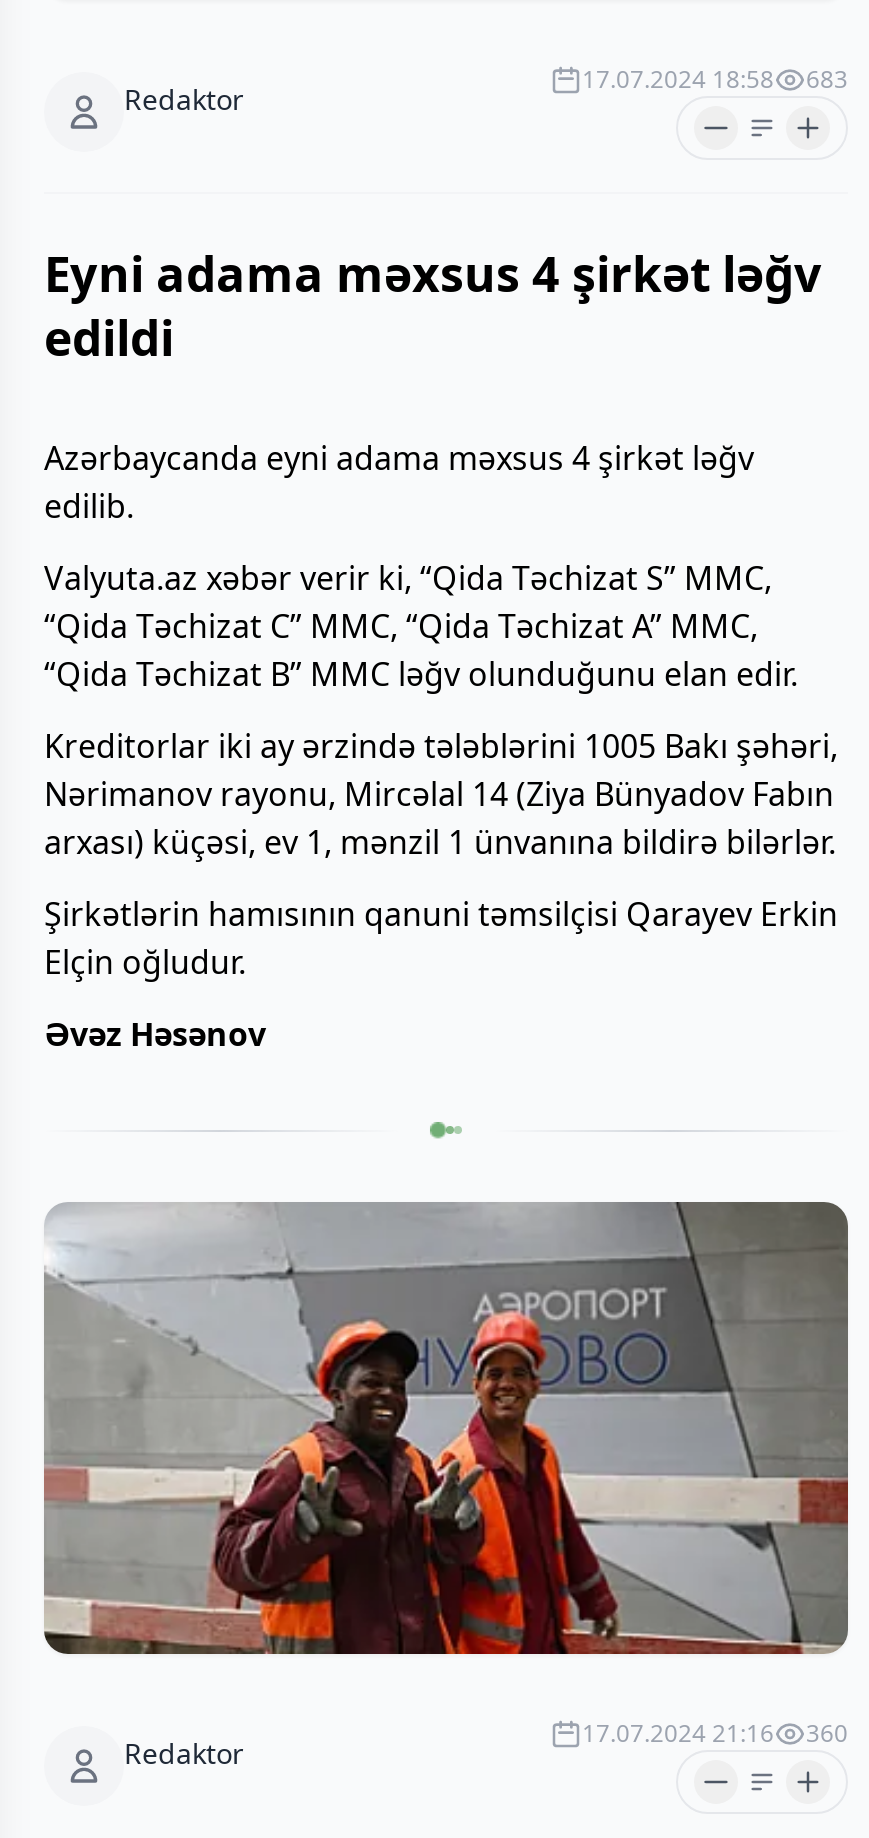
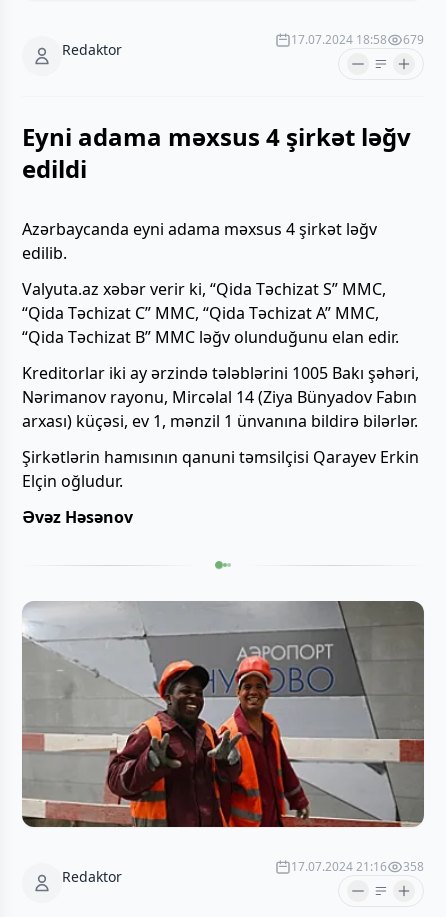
- 17.07.2024 18:58 683
+ 17.07.2024 18:58 679

- 17.07.2024 21:16 360
+ 17.07.2024 21:16 358
